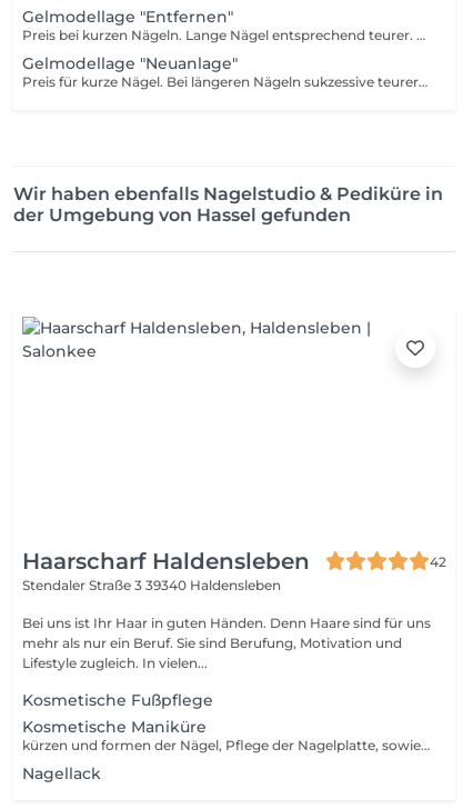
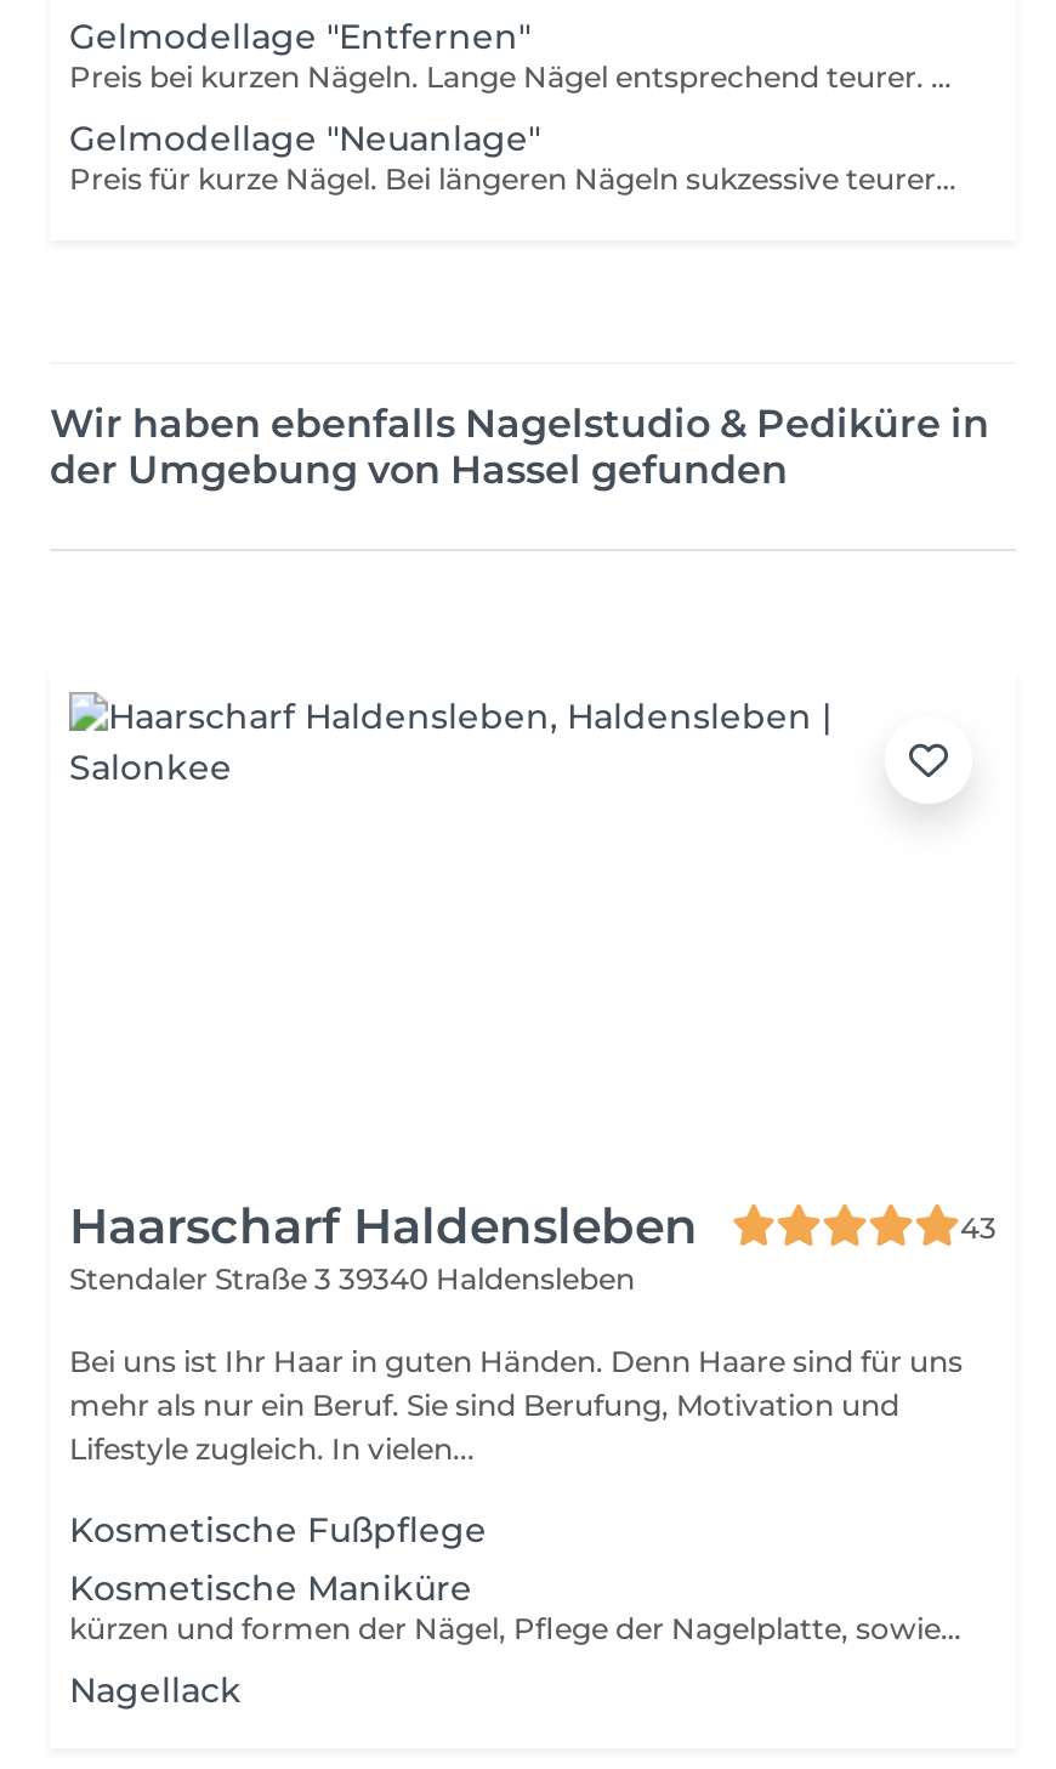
- 42
+ 43
